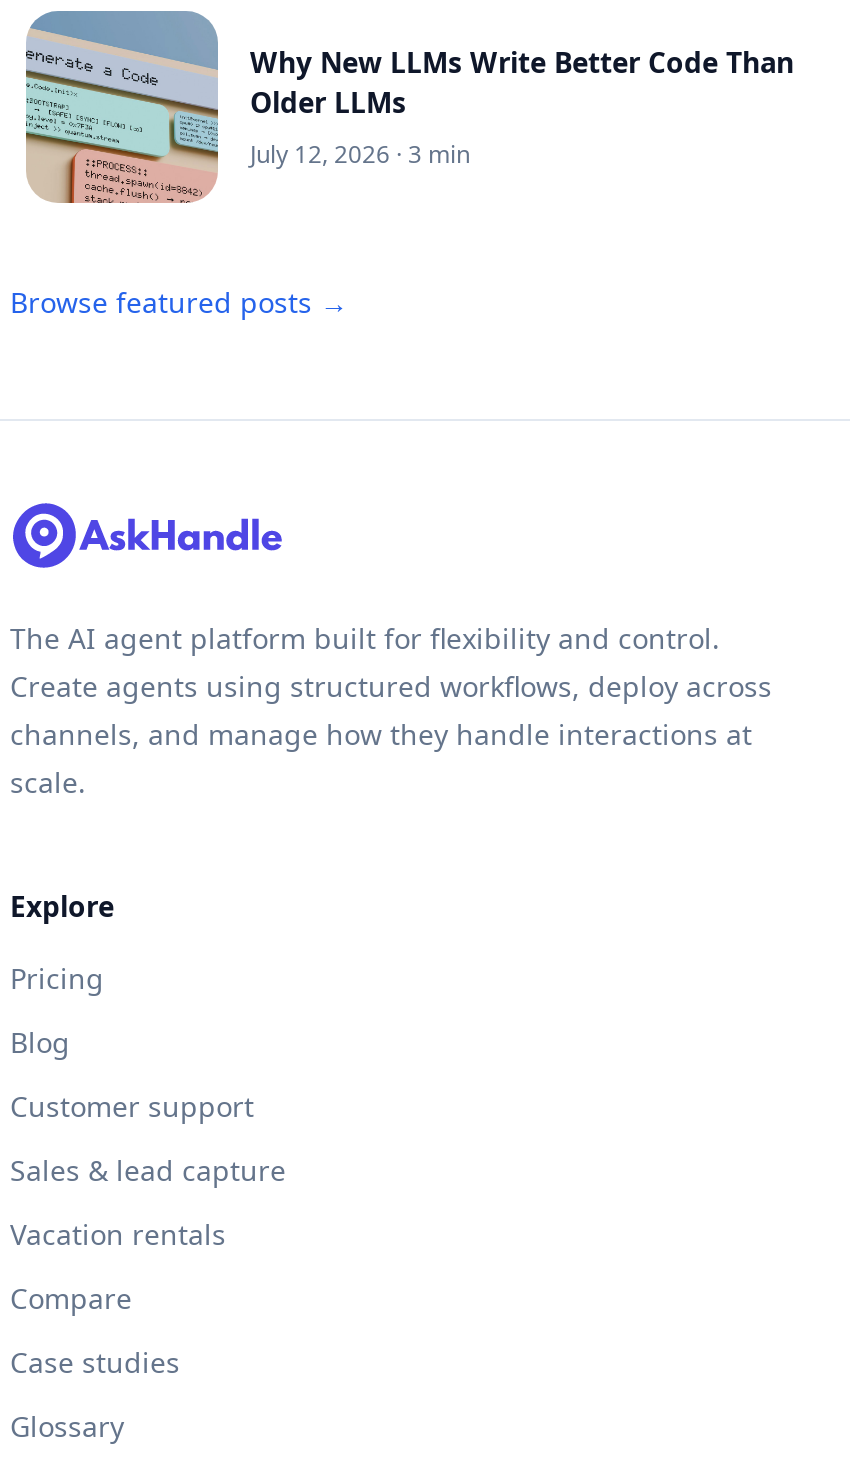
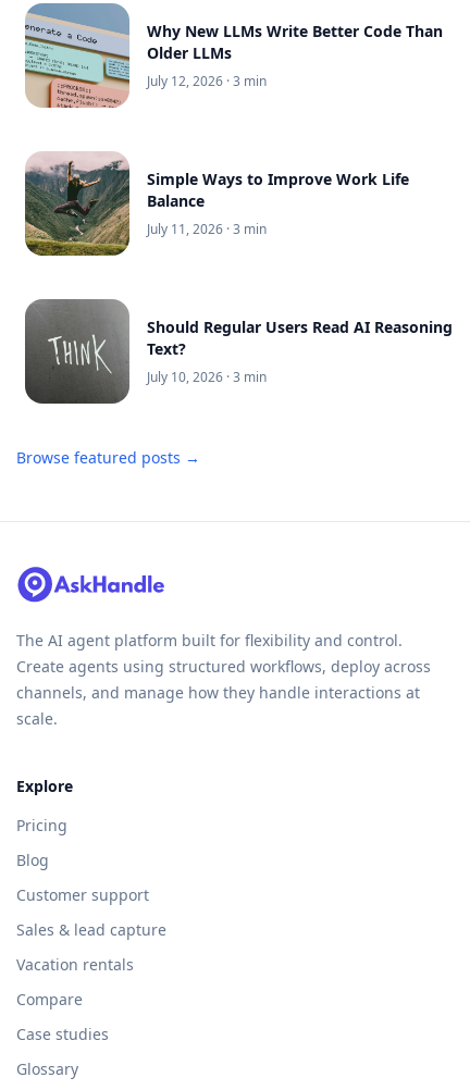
+ [image]
+ Simple Ways to Improve Work Life
+ Balance
+ July 11, 2026 · 3 min

+ [image]
+ Should Regular Users Read AI Reasoning
+ Text?
+ July 10, 2026 · 3 min
